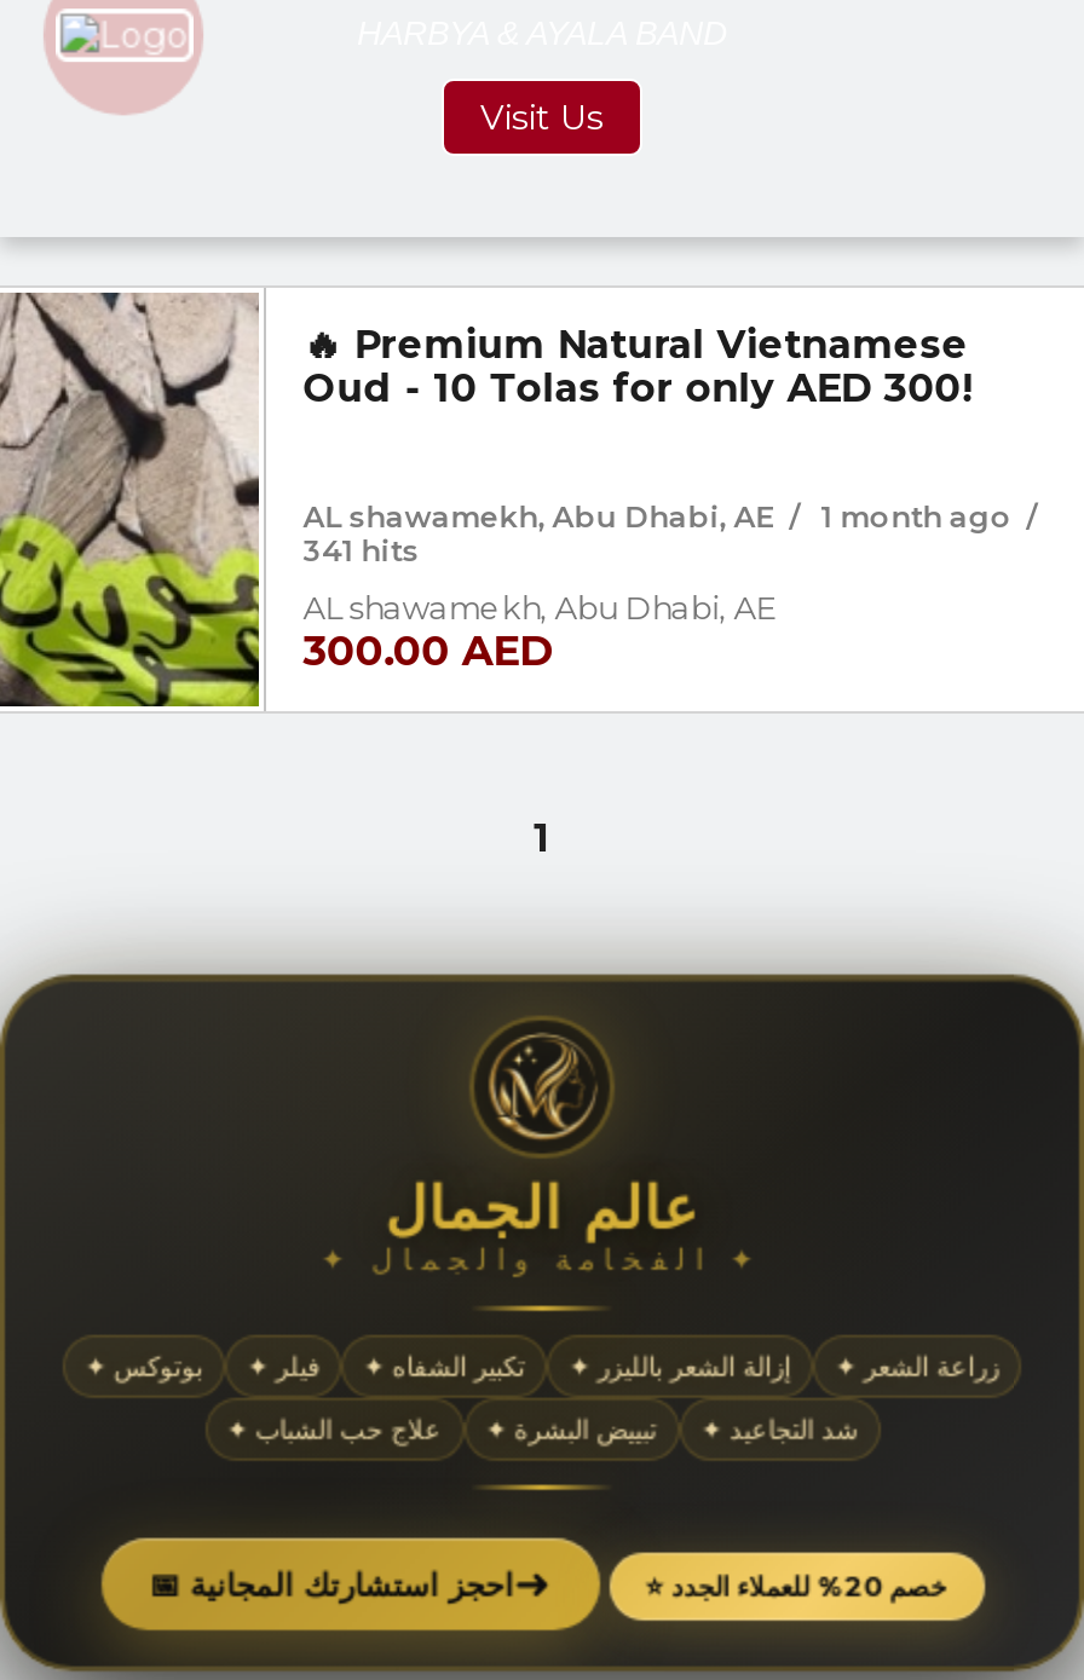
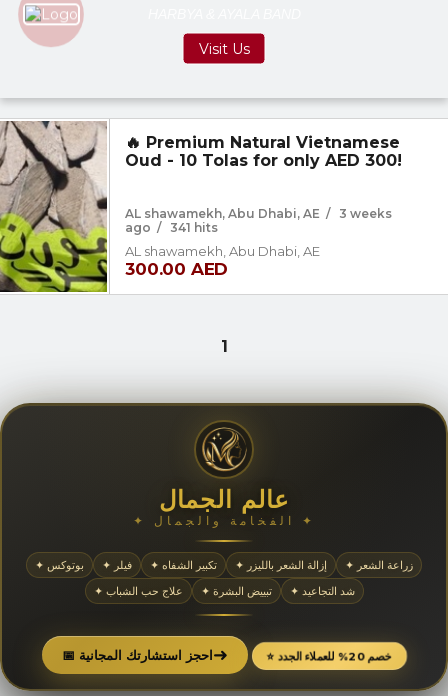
- AL shawamekh, Abu Dhabi, AE / 1 month ago /
- 341 hits
+ AL shawamekh, Abu Dhabi, AE / 3 weeks
+ ago / 341 hits
